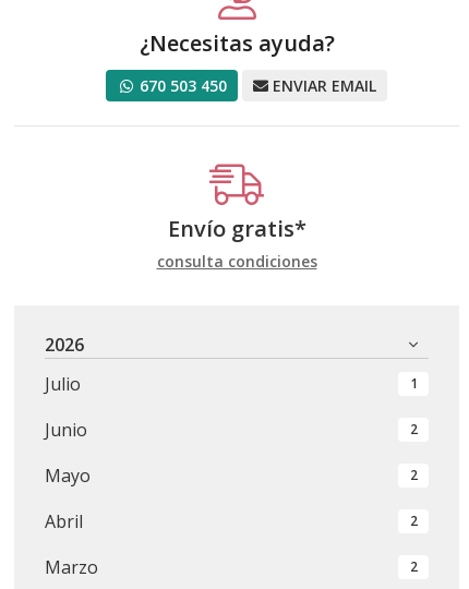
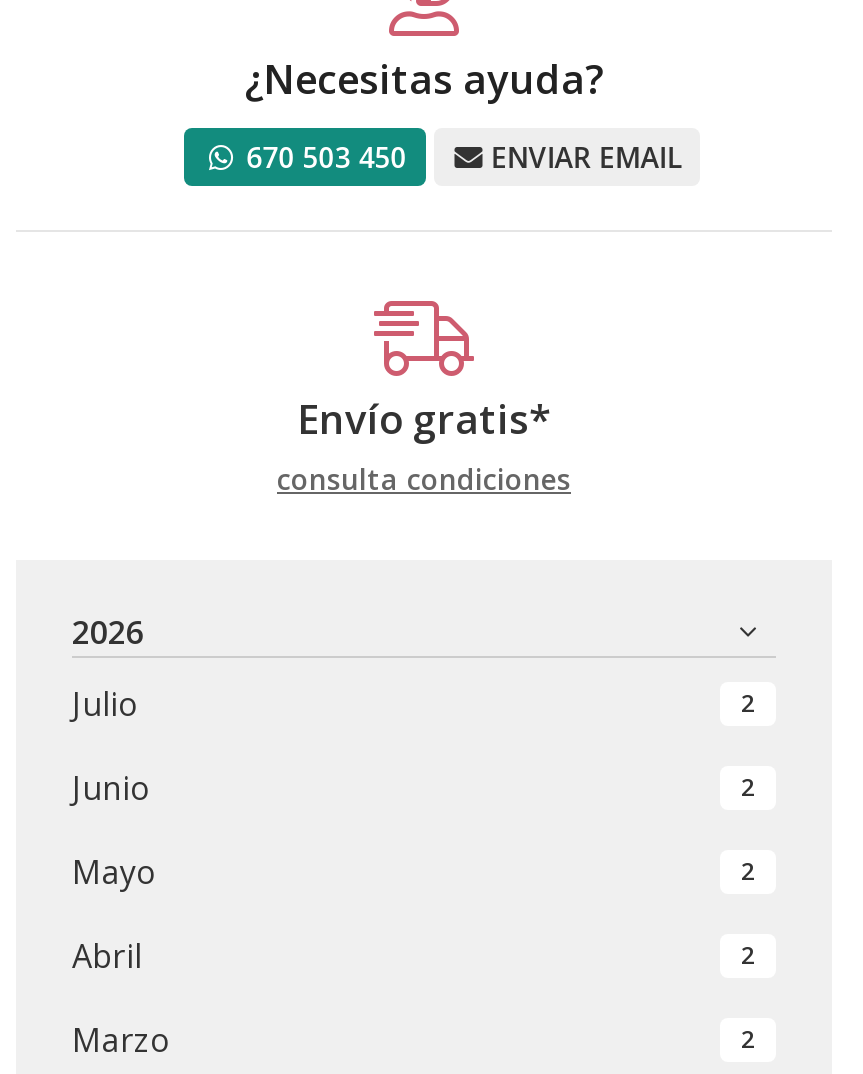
- 1
+ 2
